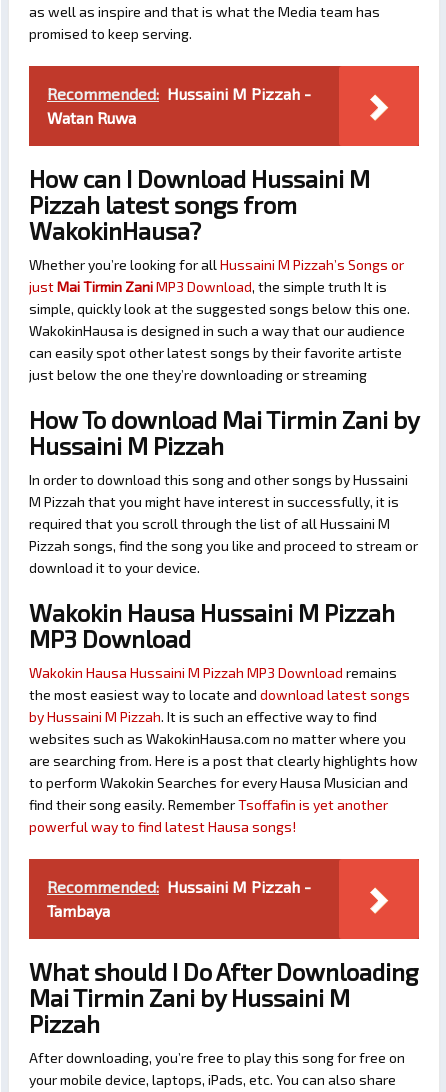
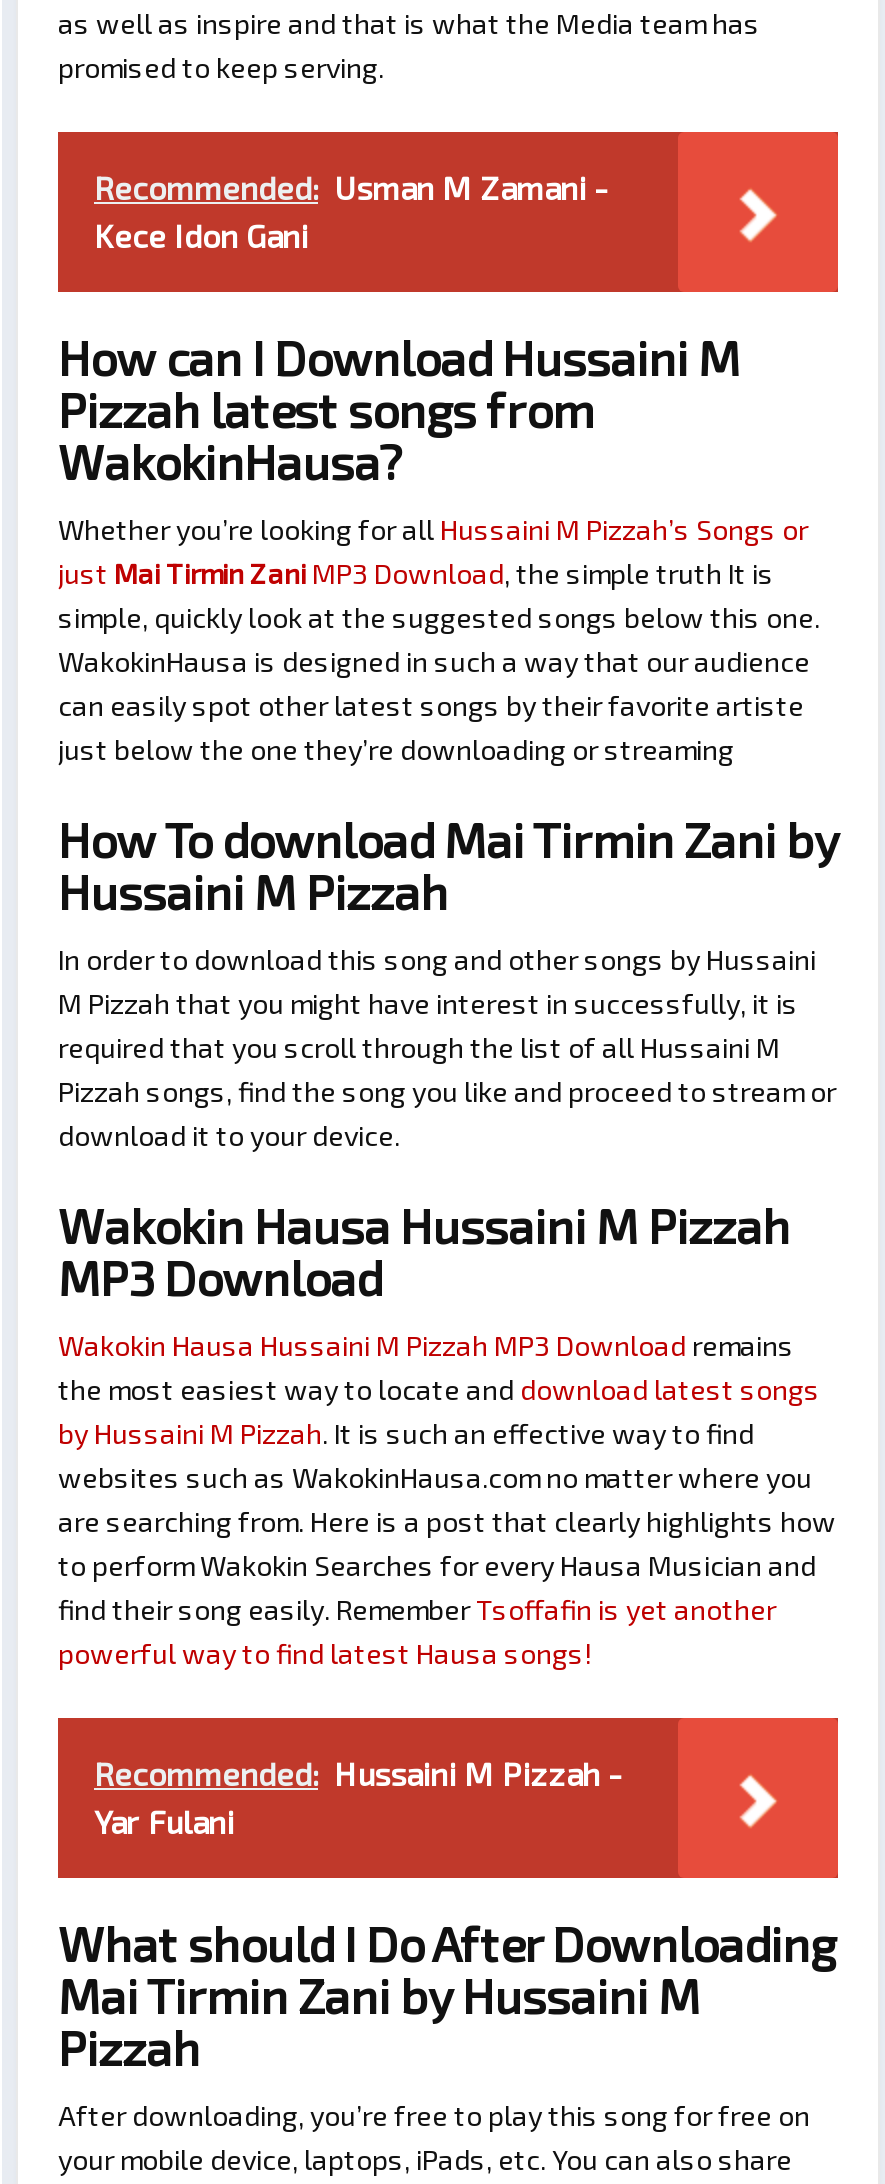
- Recommended: Hussaini M Pizzah -
- Watan Ruwa
+ Recommended: Usman M Zamani -
+ Kece Idon Gani

- Tambaya
+ Yar Fulani
